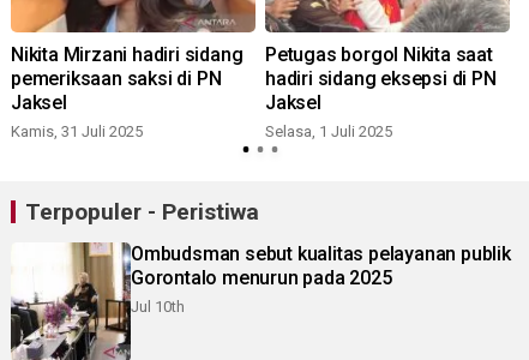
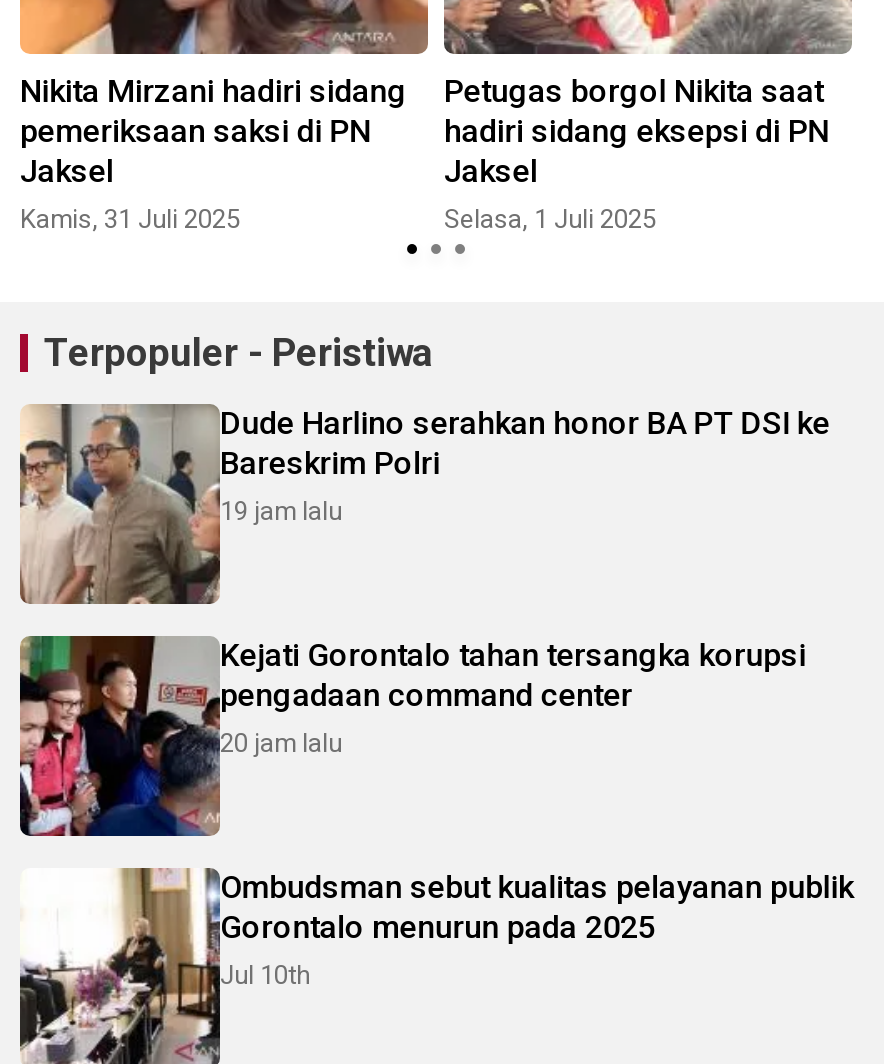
+ [image]
+ Dude Harlino serahkan honor BA PT DSI ke
+ Bareskrim Polri
+ 19 jam lalu

+ [image]
+ Kejati Gorontalo tahan tersangka korupsi
+ pengadaan command center
+ 20 jam lalu
